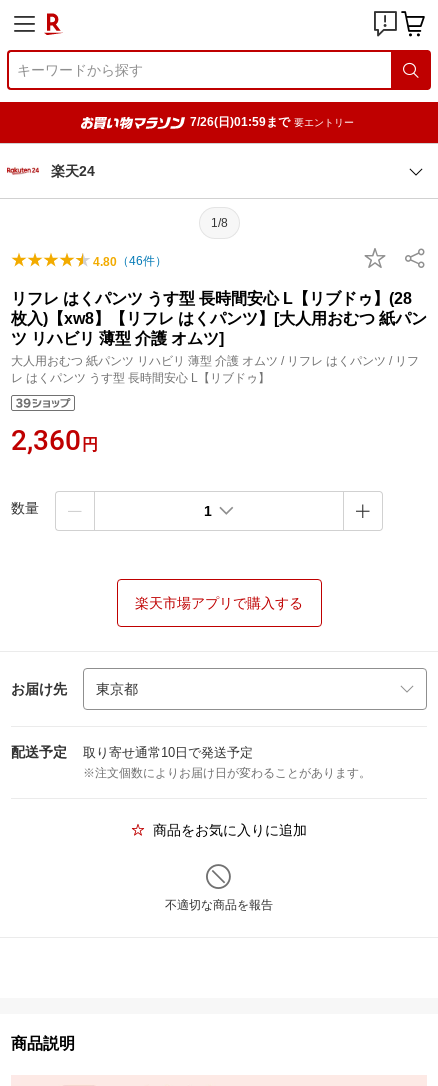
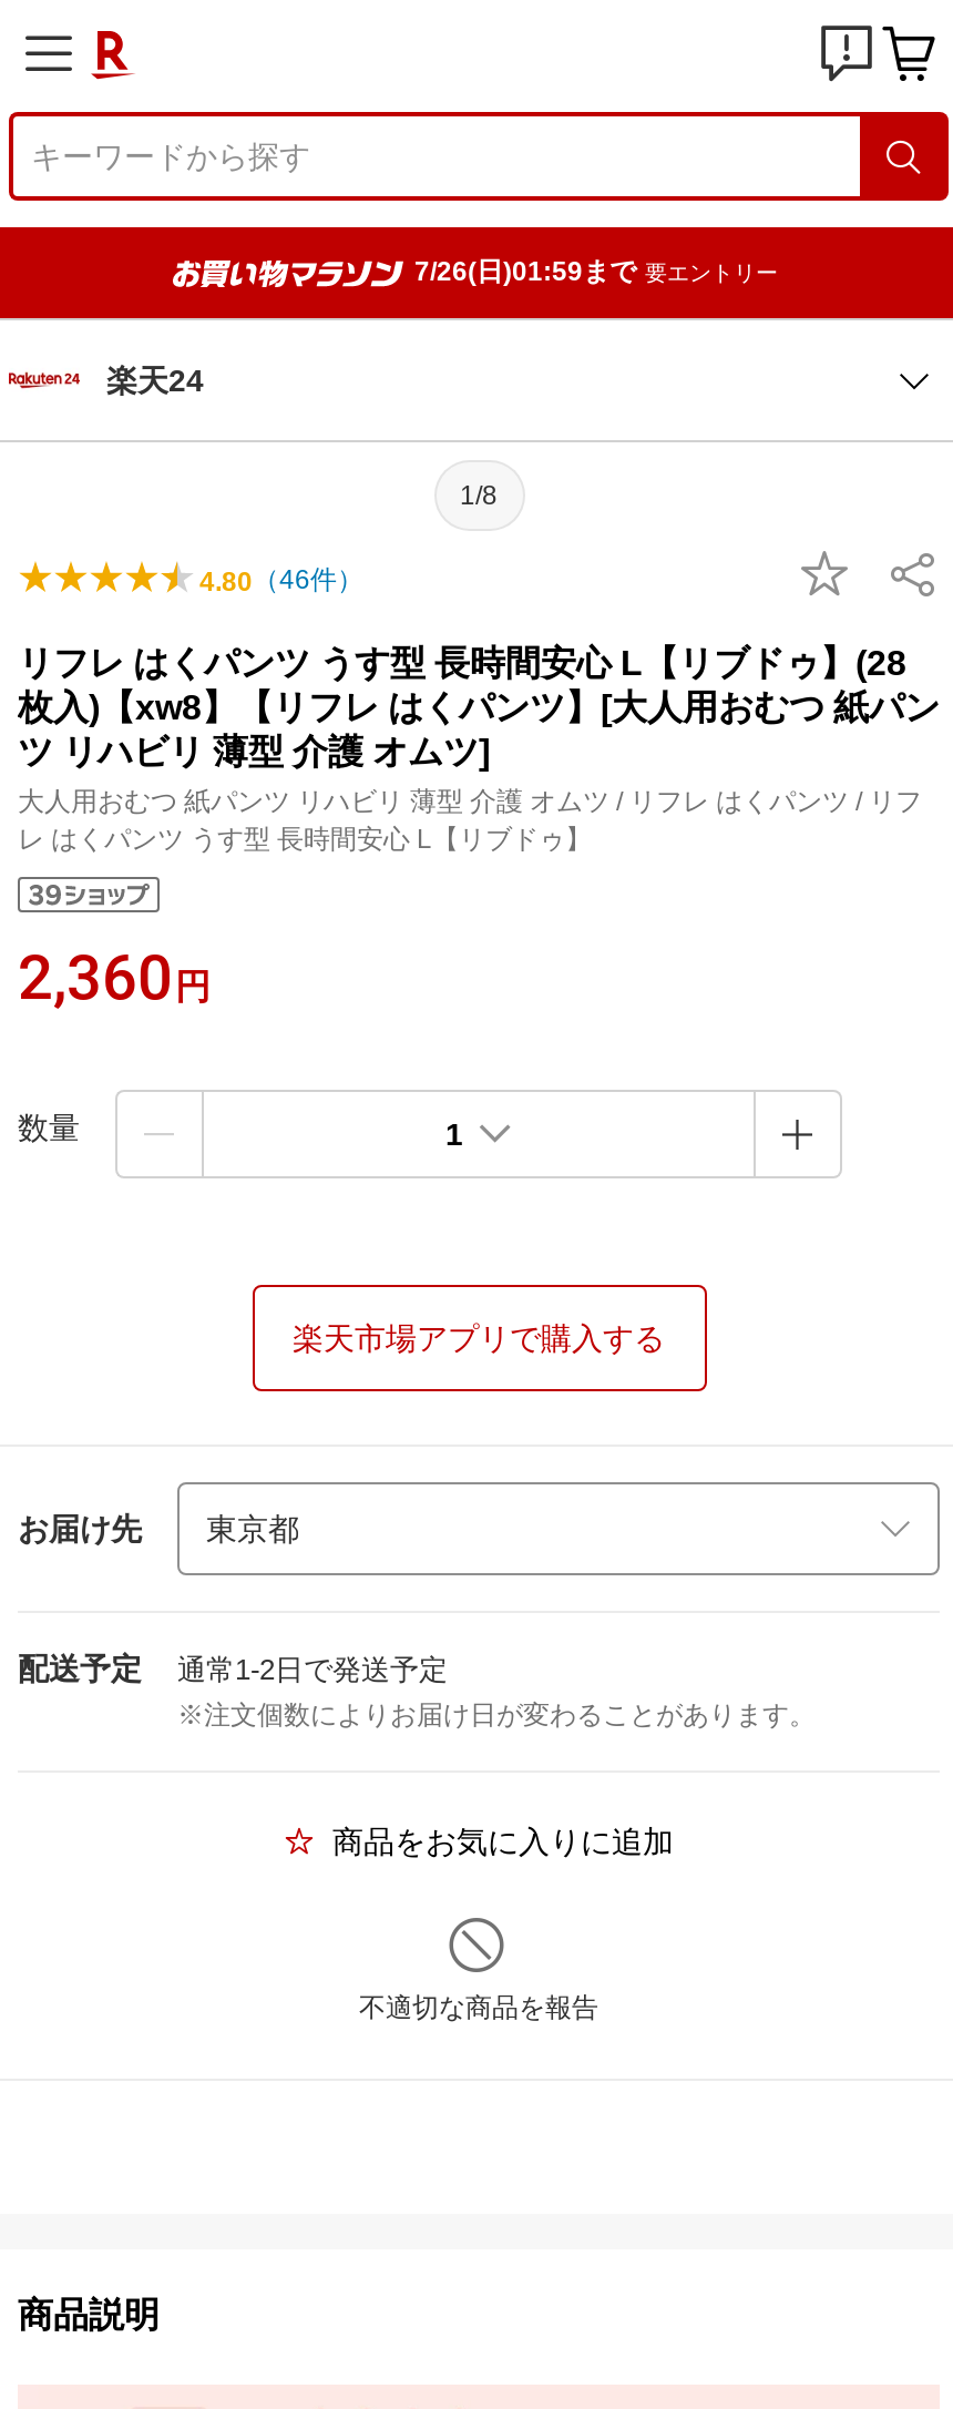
- 取り寄せ通常10日で発送予定
+ 通常1-2日で発送予定
